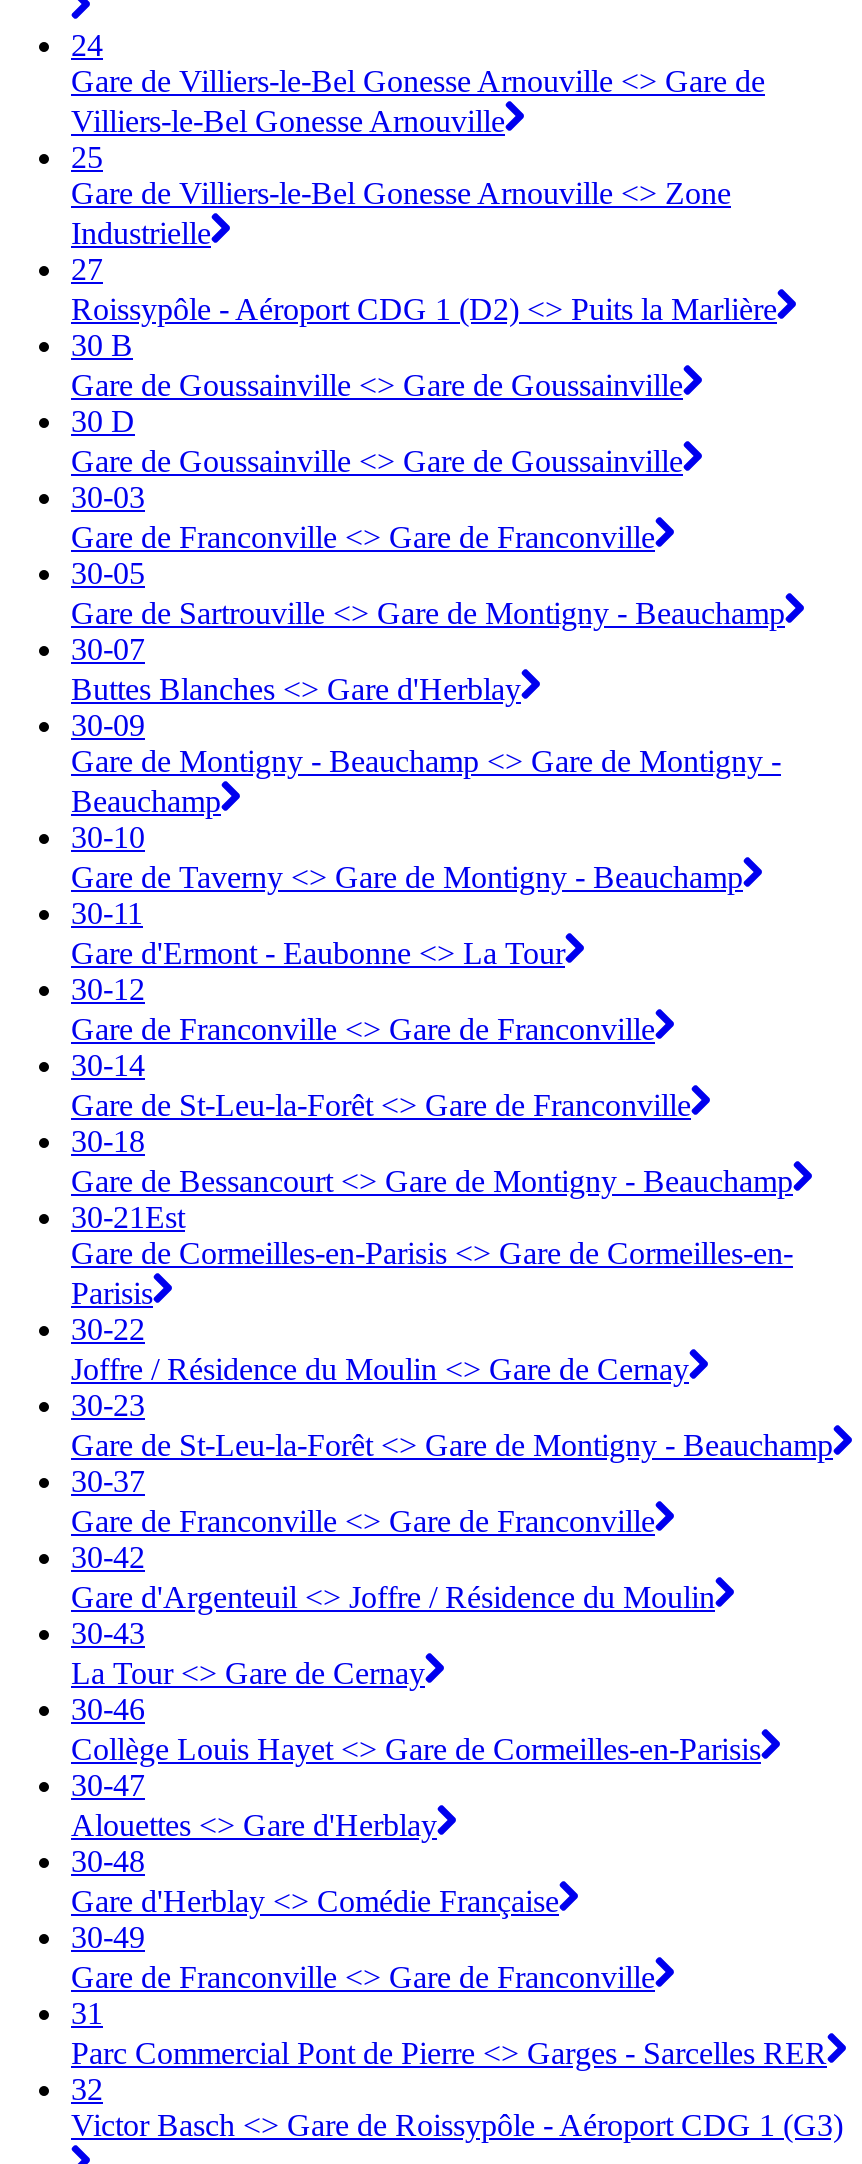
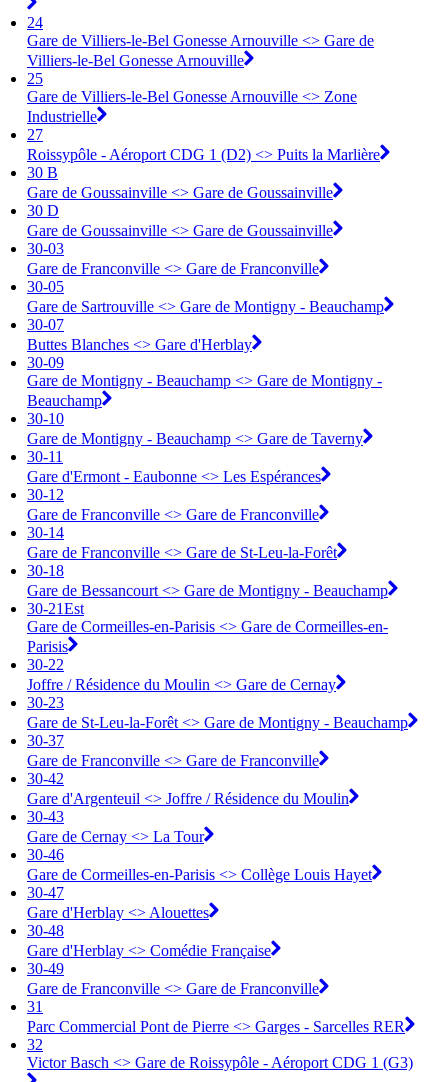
- Gare de Taverny <> ︎Gare de Montigny - Beauchamp
+ Gare de Montigny - Beauchamp <> ︎Gare de Taverny

- Gare d'Ermont - Eaubonne <> ︎La Tour
+ Gare d'Ermont - Eaubonne <> ︎Les Espérances

- Gare de St-Leu-la-Forêt <> ︎Gare de Franconville
+ Gare de Franconville <> ︎Gare de St-Leu-la-Forêt

- La Tour <> ︎Gare de Cernay
+ Gare de Cernay <> ︎La Tour

- Collège Louis Hayet <> ︎Gare de Cormeilles-en-Parisis
+ Gare de Cormeilles-en-Parisis <> ︎Collège Louis Hayet

- Alouettes <> ︎Gare d'Herblay
+ Gare d'Herblay <> ︎Alouettes
